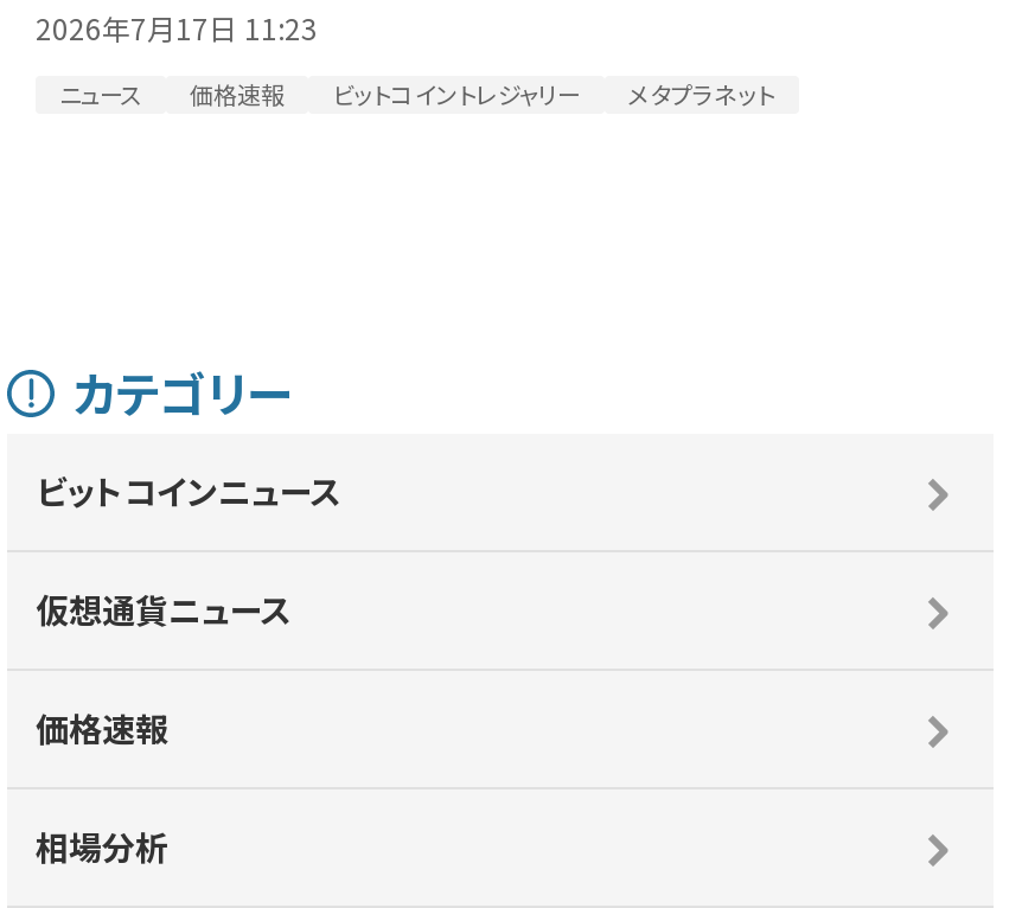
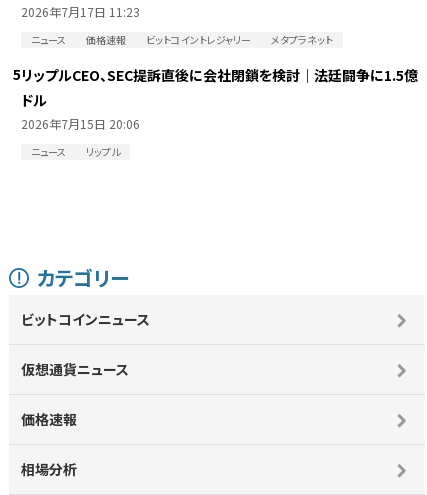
+ 5リップルCEO、SEC提訴直後に会社閉鎖を検討｜法廷闘争に1.5億
+ ドル
+ 2026年7月15日 20:06
+ ニュース
+ リップル
